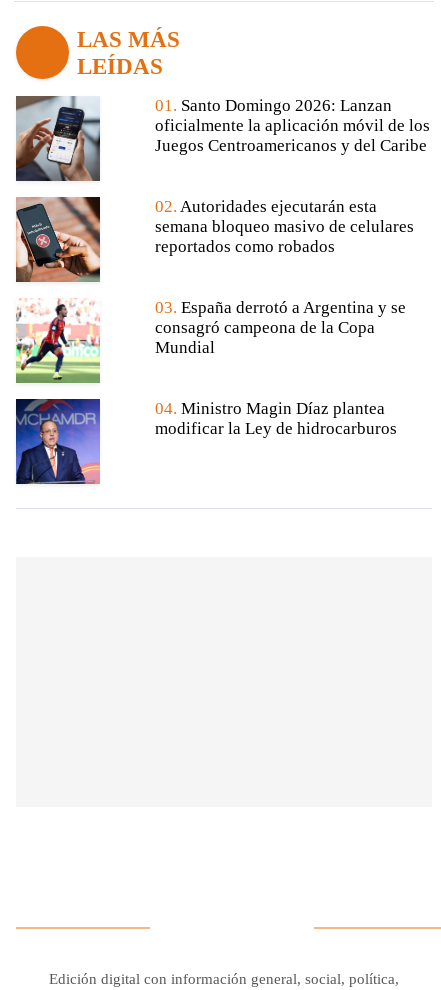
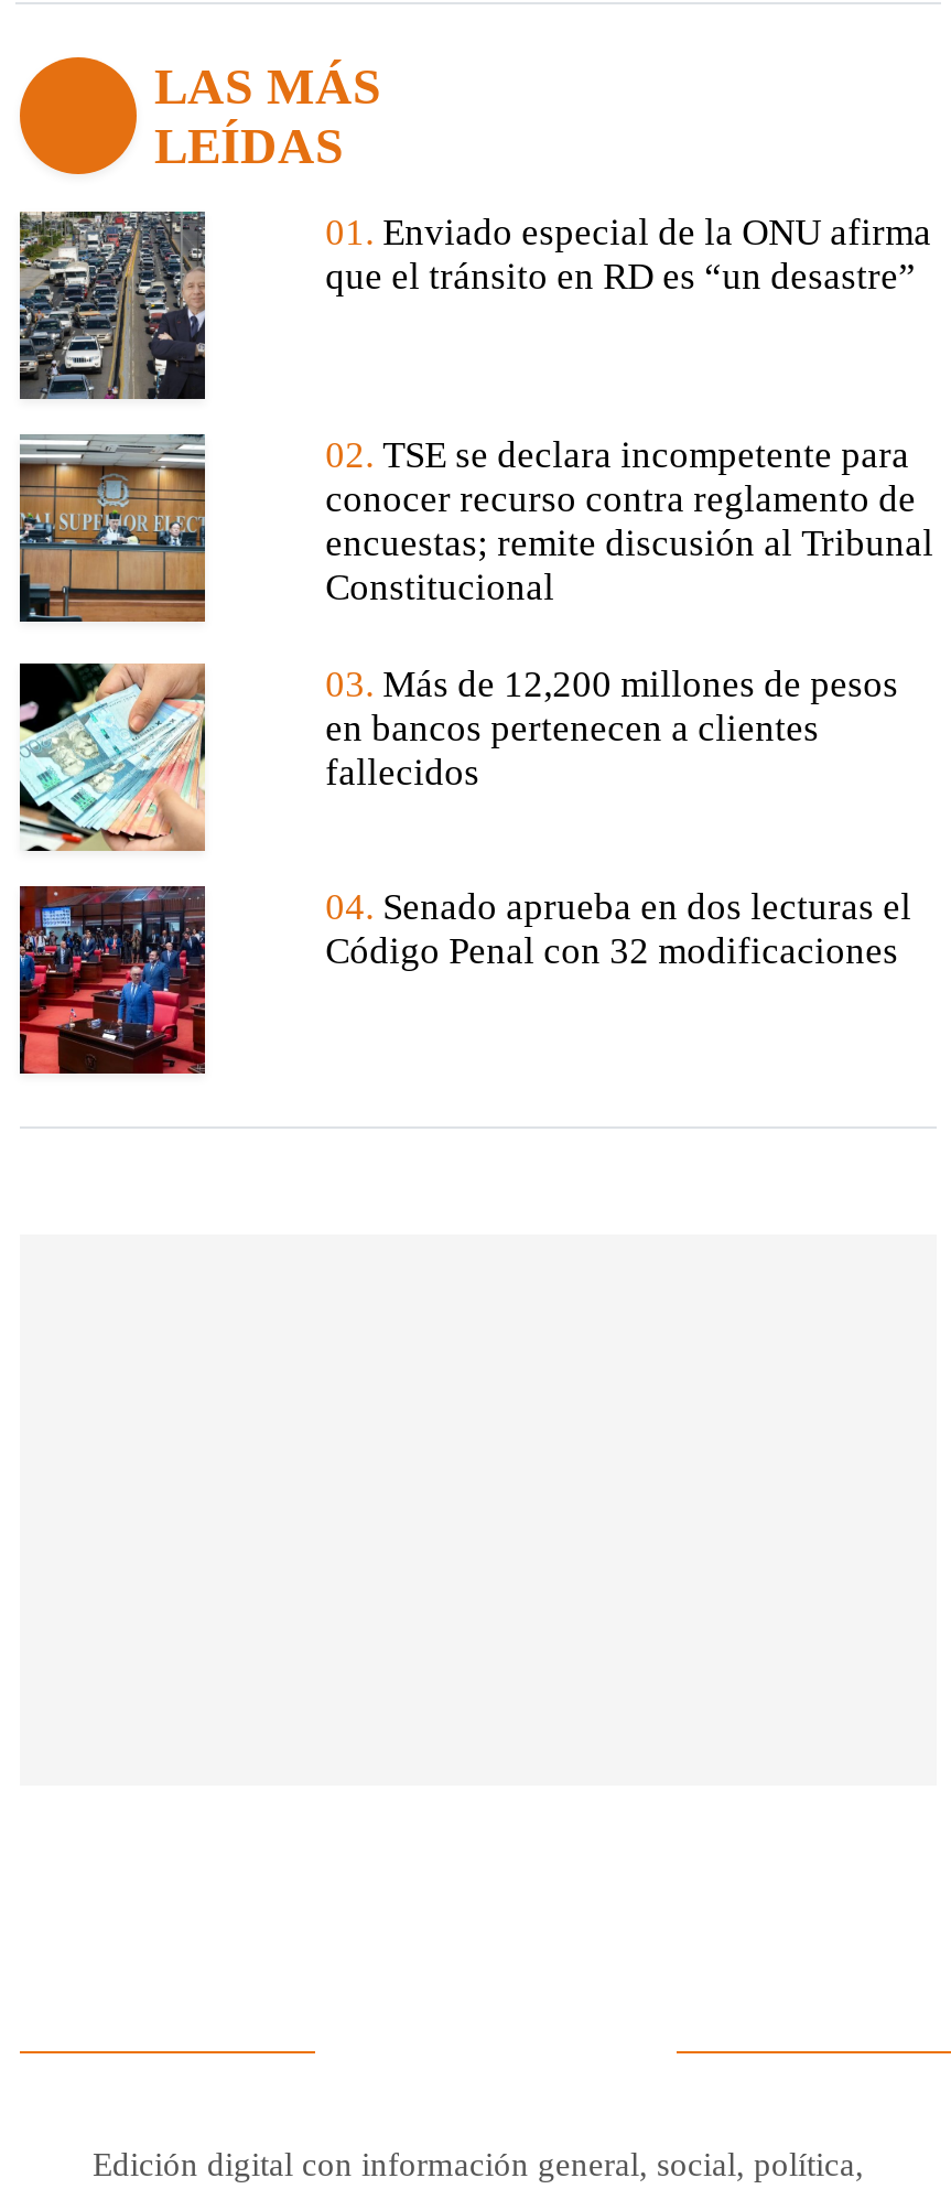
- [image]
+ [image]

- 01. Santo Domingo 2026: Lanzan
- oficialmente la aplicación móvil de los
- Juegos Centroamericanos y del Caribe
+ 01. Enviado especial de la ONU afirma
+ que el tránsito en RD es “un desastre”

- [image]
+ [image]

- 02. Autoridades ejecutarán esta
- semana bloqueo masivo de celulares
- reportados como robados
+ 02. TSE se declara incompetente para
+ conocer recurso contra reglamento de
+ encuestas; remite discusión al Tribunal
+ Constitucional

- [image]
+ [image]

- 03. España derrotó a Argentina y se
- consagró campeona de la Copa
- Mundial
+ 03. Más de 12,200 millones de pesos
+ en bancos pertenecen a clientes
+ fallecidos

- [image]
+ [image]

- 04. Ministro Magin Díaz plantea
- modificar la Ley de hidrocarburos
+ 04. Senado aprueba en dos lecturas el
+ Código Penal con 32 modificaciones
